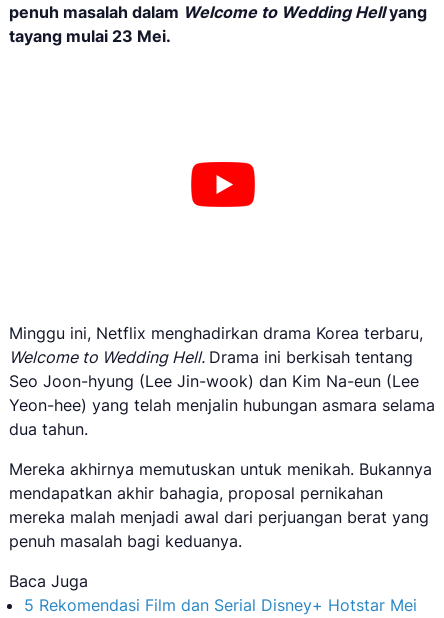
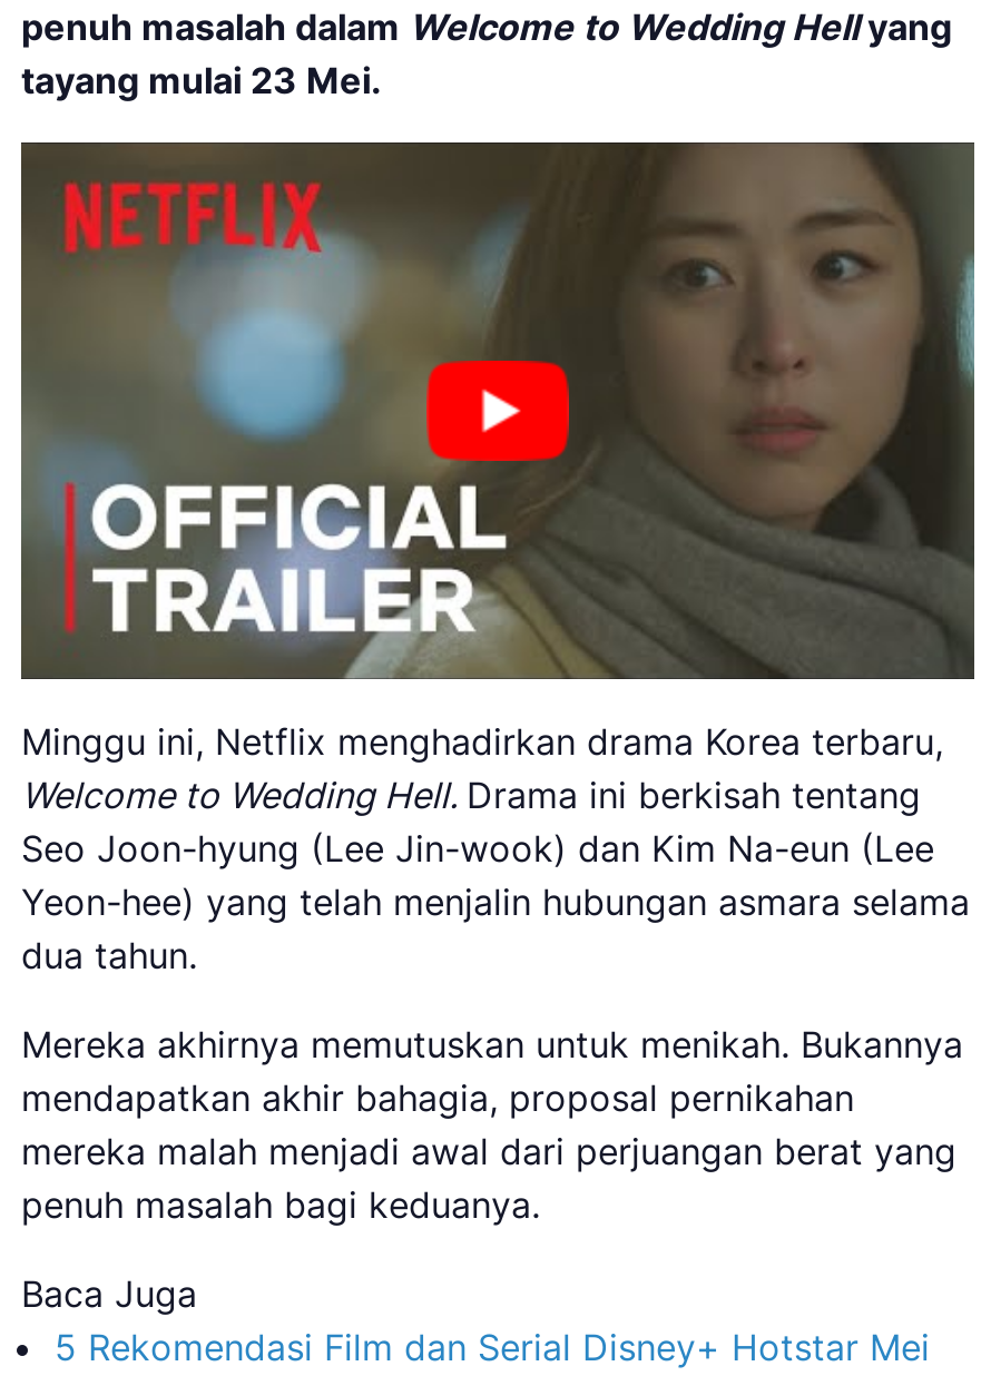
+ [image]
